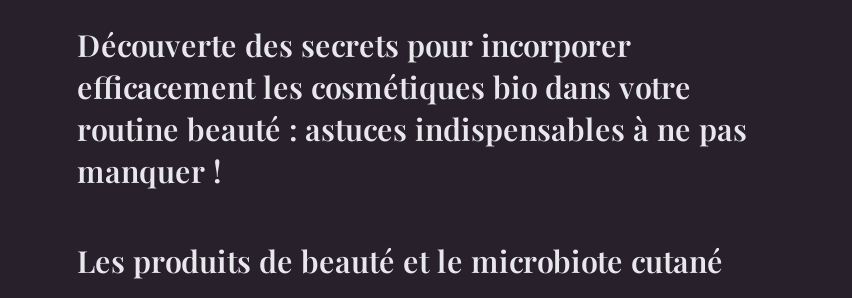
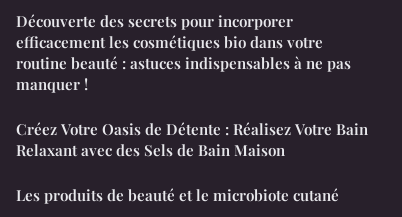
+ Créez Votre Oasis de Détente : Réalisez Votre Bain
+ Relaxant avec des Sels de Bain Maison
